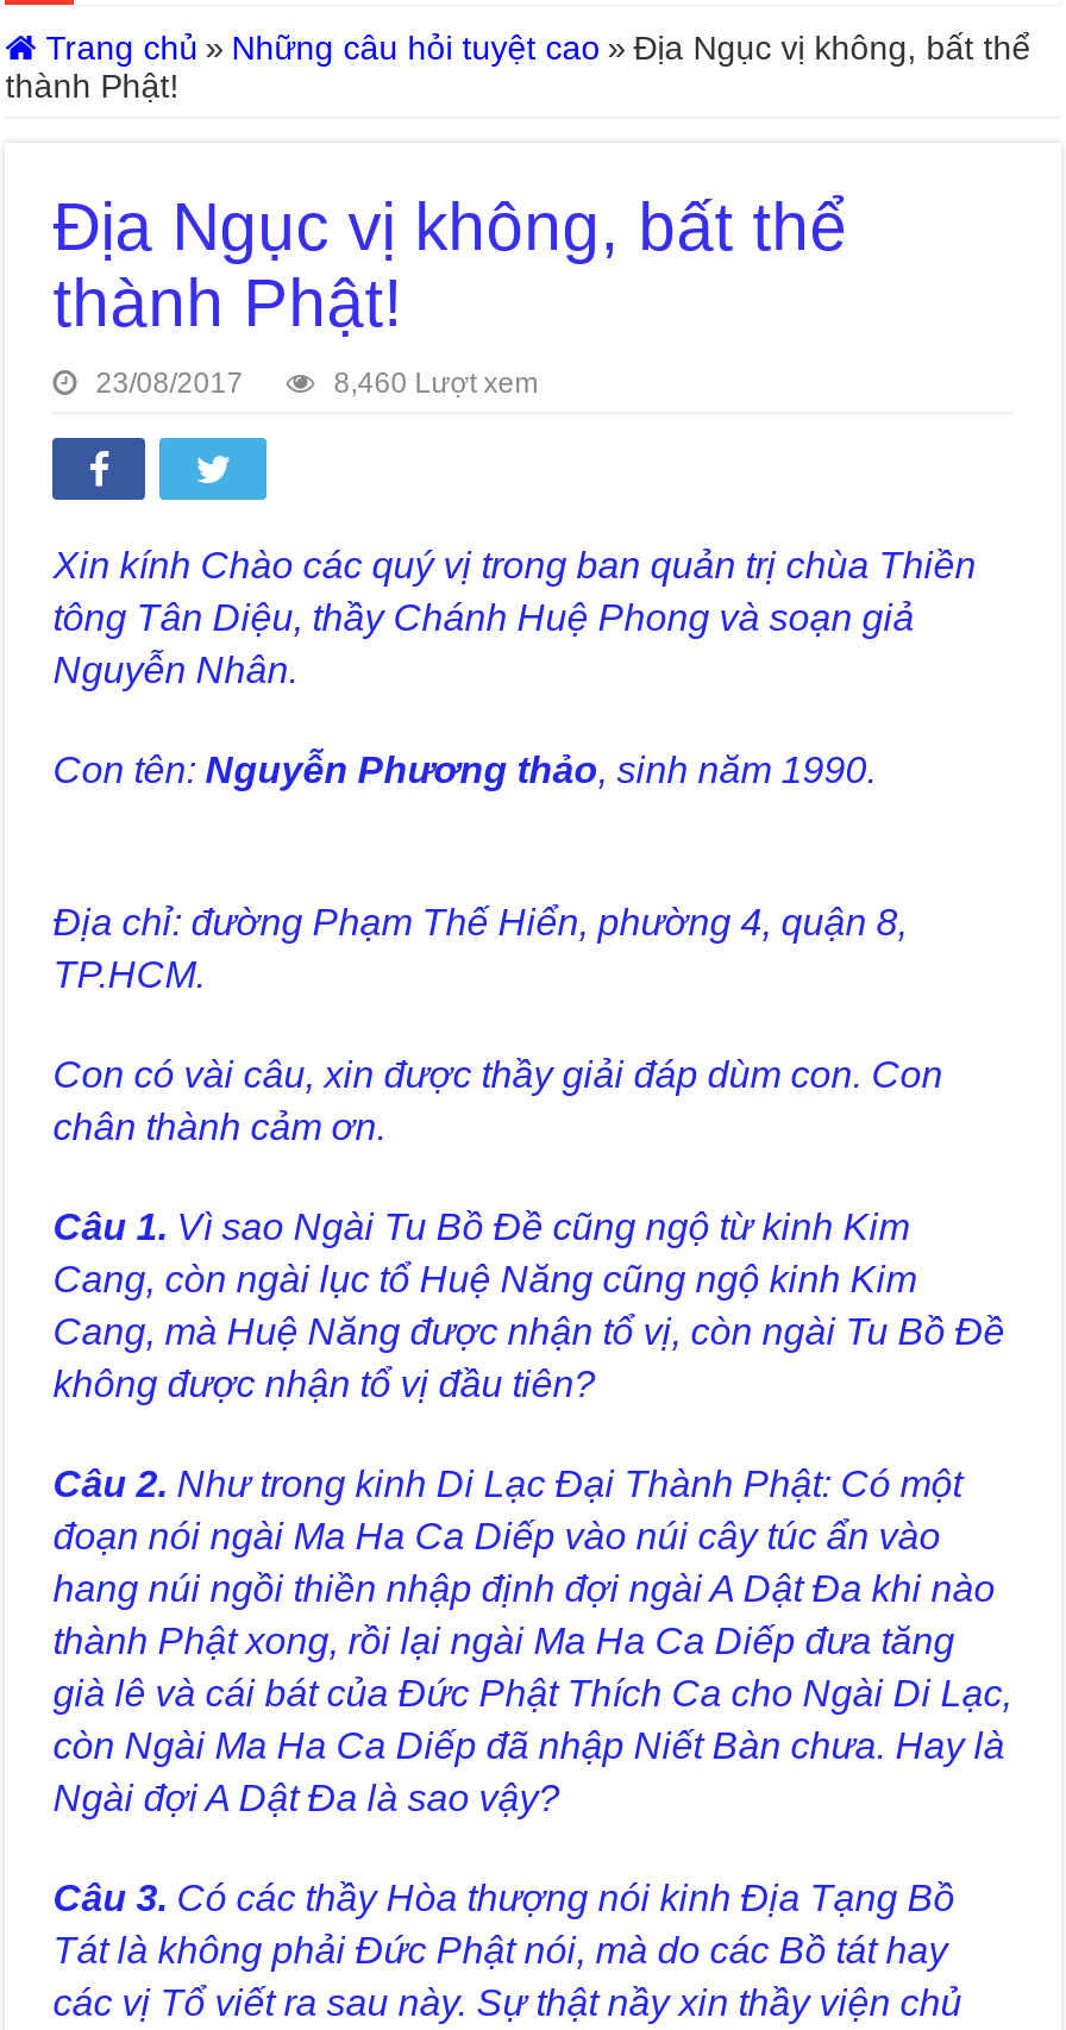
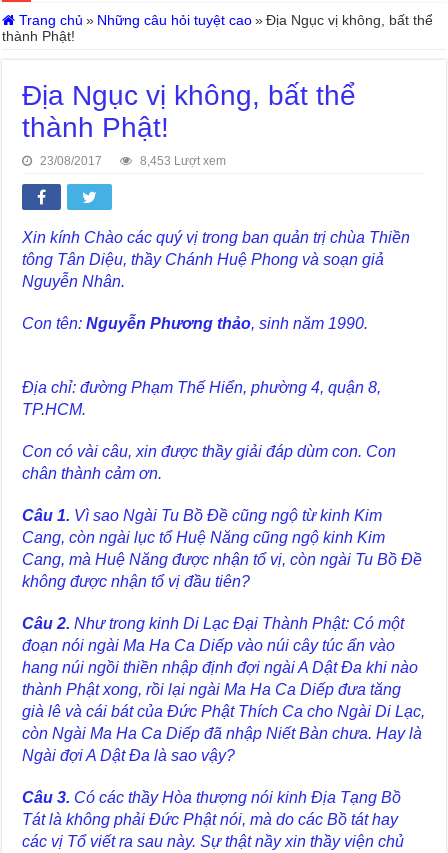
- 8,460 Lượt xem
+ 8,453 Lượt xem
